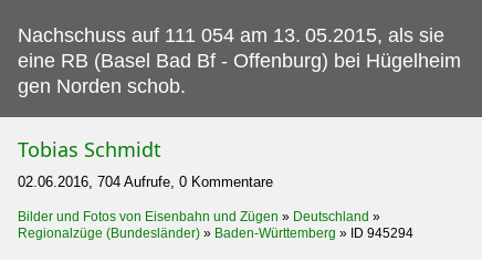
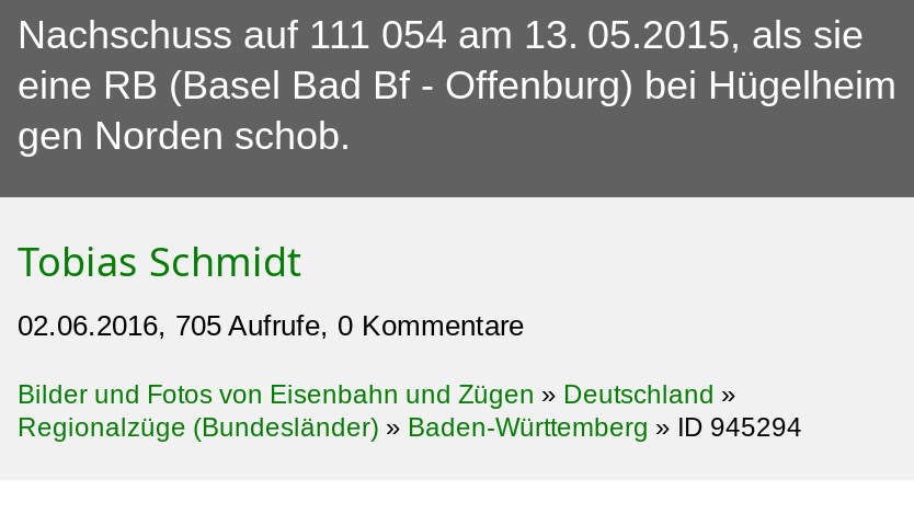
- 02.06.2016, 704 Aufrufe, 0 Kommentare
+ 02.06.2016, 705 Aufrufe, 0 Kommentare
